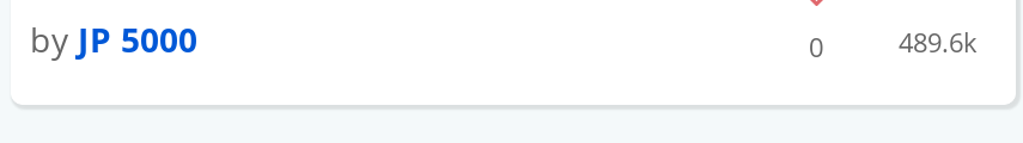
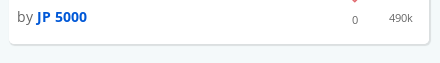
- 489.6k
+ 490k
